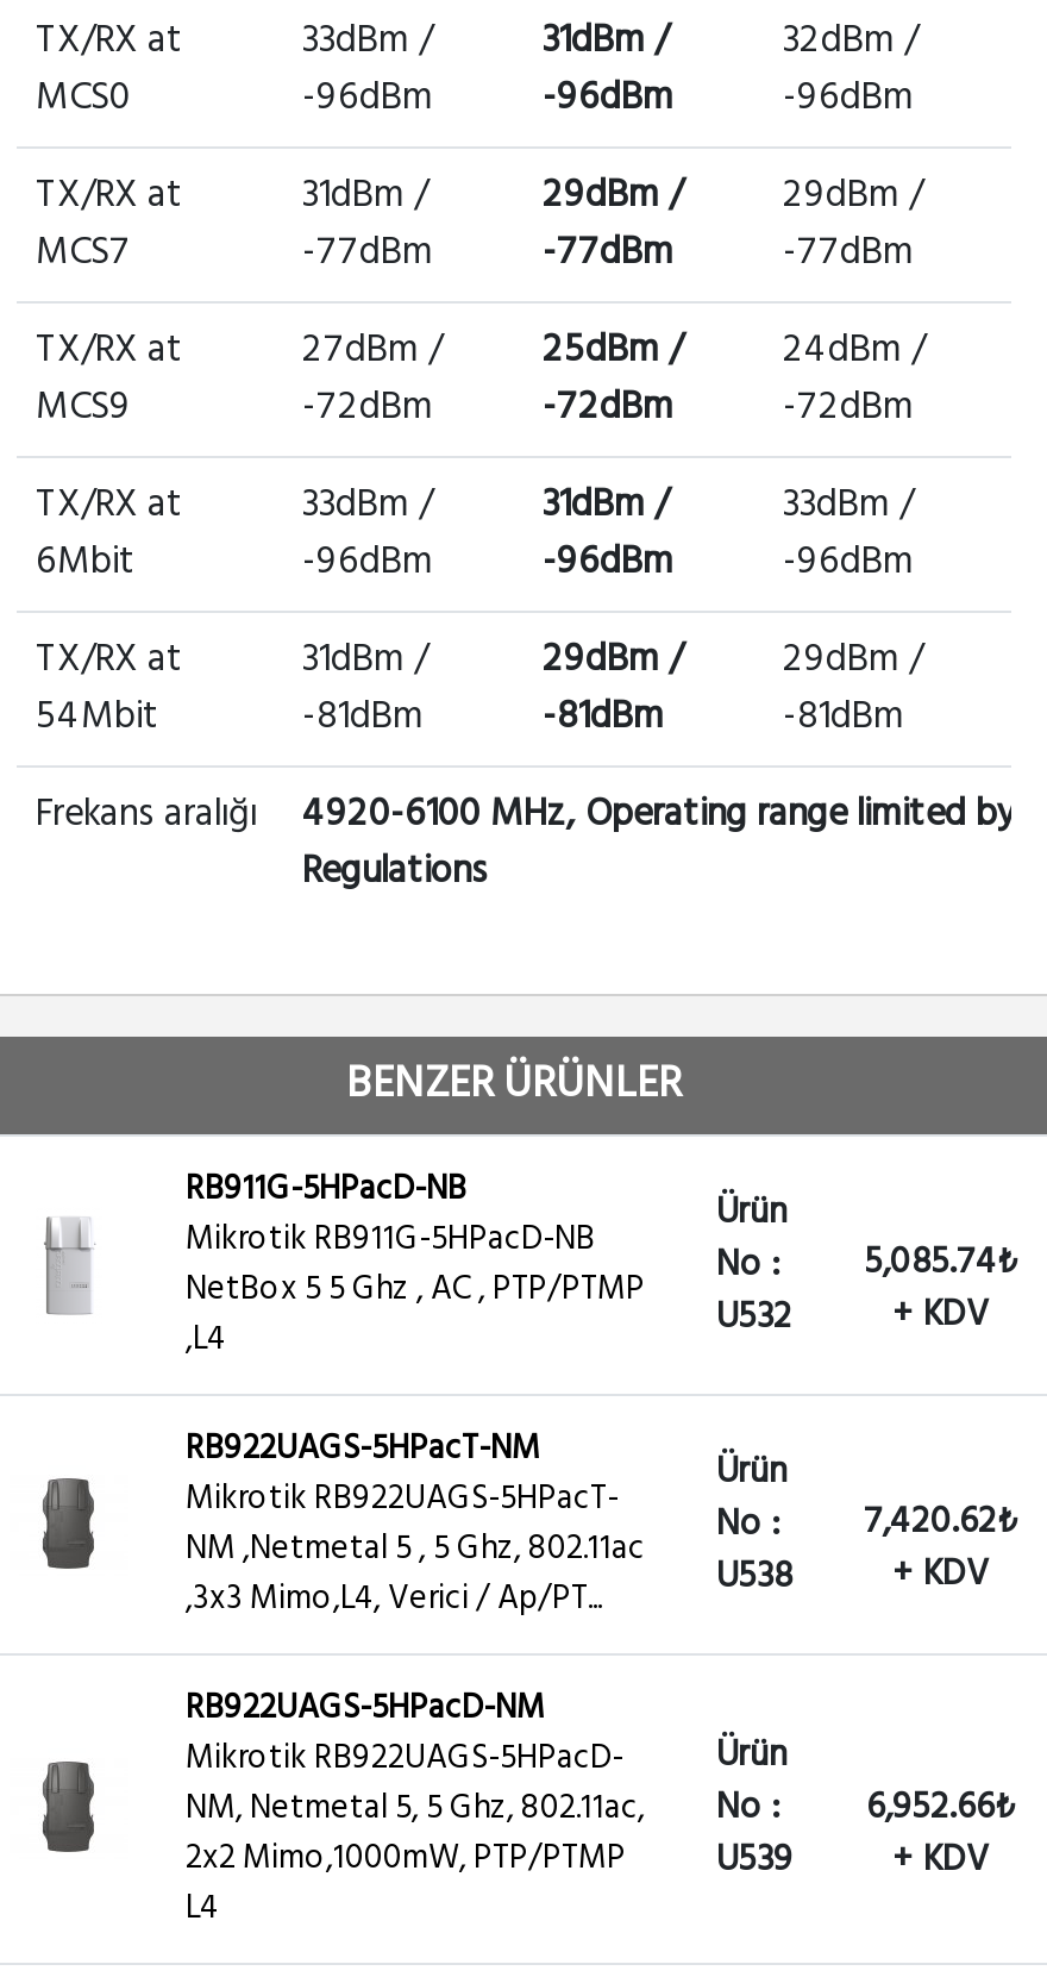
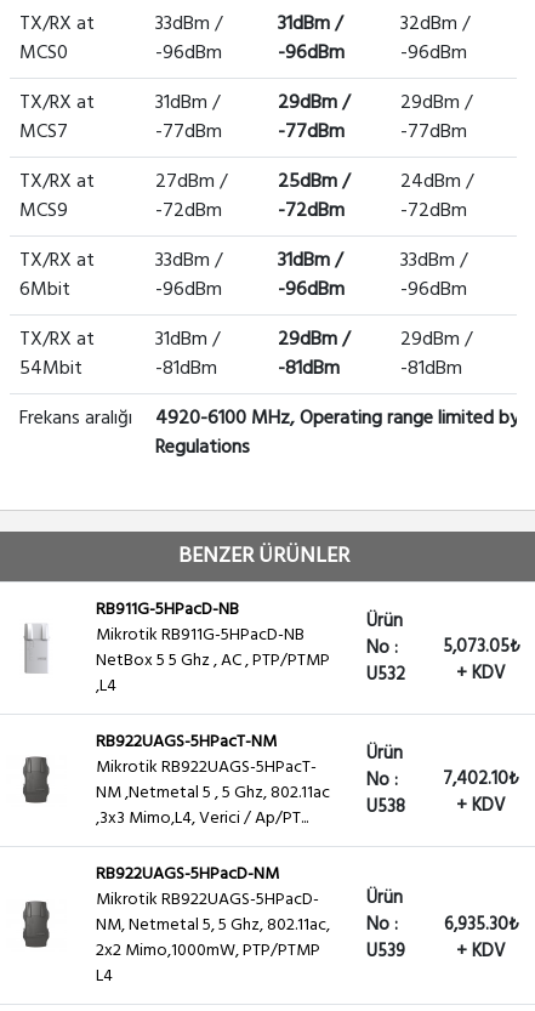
- NetBox 5 5 Ghz , AC , PTP/PTMP No : U532 5,085.74₺ + KDV
+ NetBox 5 5 Ghz , AC , PTP/PTMP No : U532 5,073.05₺ + KDV

- Mikrotik RB922UAGS-5HPacT- NM ,Netmetal 5 , 5 Ghz, 802.11ac No : Ürün U538 7,420.62₺ + KDV
+ Mikrotik RB922UAGS-5HPacT- NM ,Netmetal 5 , 5 Ghz, 802.11ac No : Ürün U538 7,402.10₺ + KDV

- NM, Netmetal 5, 5 Ghz, 802.11ac, No : 6,952.66₺
+ NM, Netmetal 5, 5 Ghz, 802.11ac, No : 6,935.30₺
